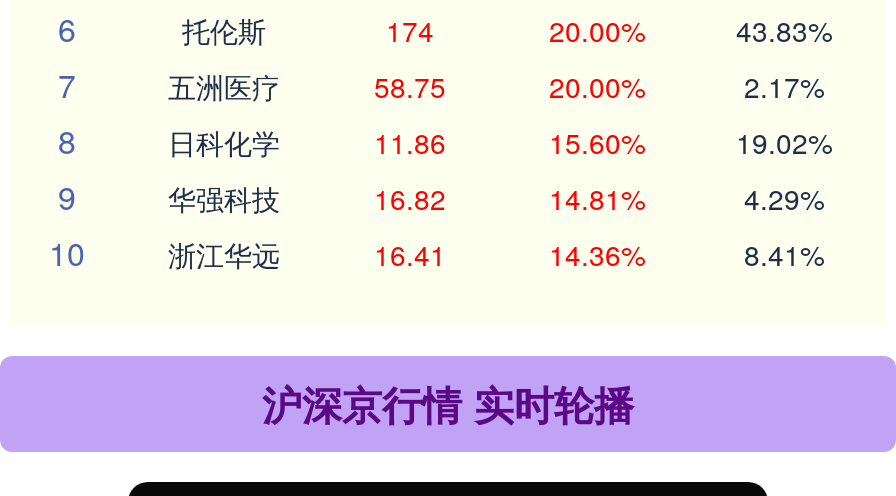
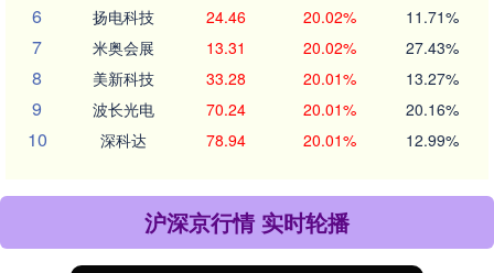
- 托伦斯
- 174
- 20.00%
- 43.83%
+ 扬电科技
+ 24.46
+ 20.02%
+ 11.71%

- 五洲医疗
- 58.75
- 20.00%
- 2.17%
+ 米奥会展
+ 13.31
+ 20.02%
+ 27.43%

- 日科化学
- 11.86
- 15.60%
- 19.02%
+ 美新科技
+ 33.28
+ 20.01%
+ 13.27%

- 华强科技
- 16.82
- 14.81%
- 4.29%
+ 波长光电
+ 70.24
+ 20.01%
+ 20.16%

- 浙江华远
- 16.41
- 14.36%
- 8.41%
+ 深科达
+ 78.94
+ 20.01%
+ 12.99%
